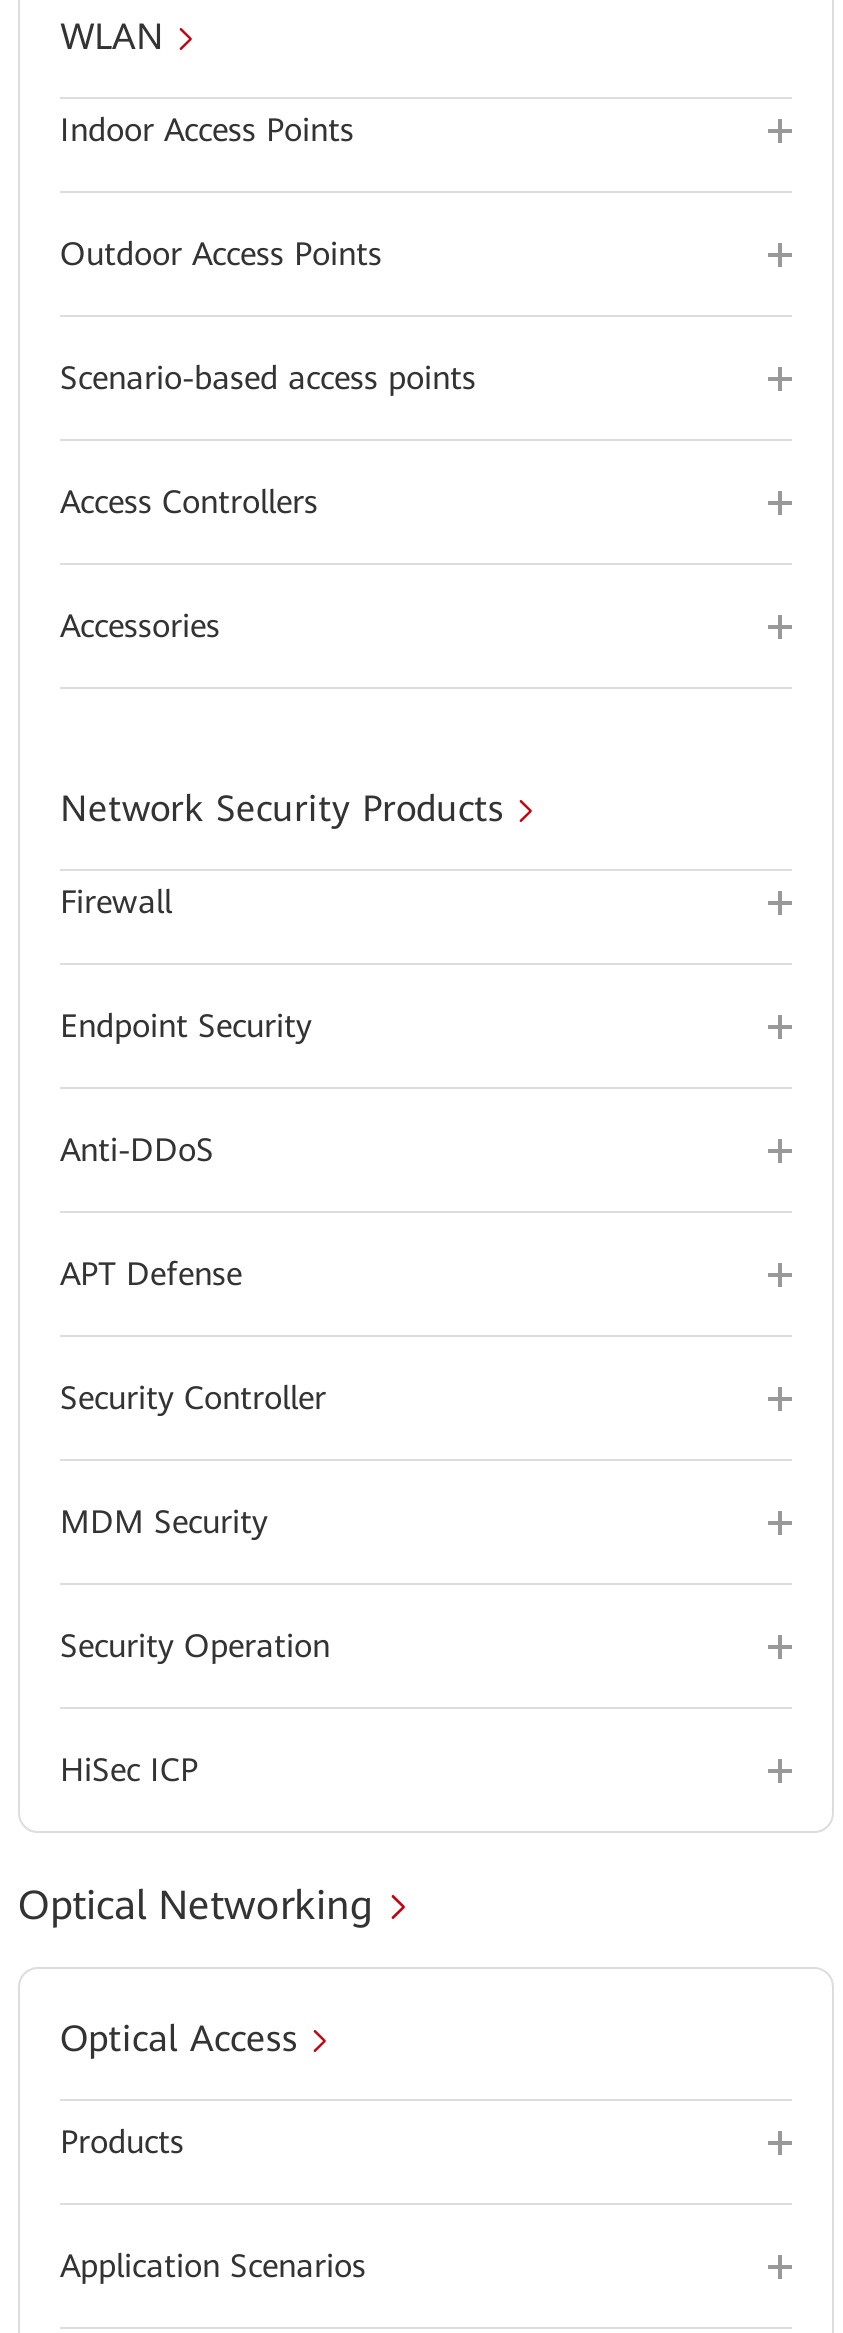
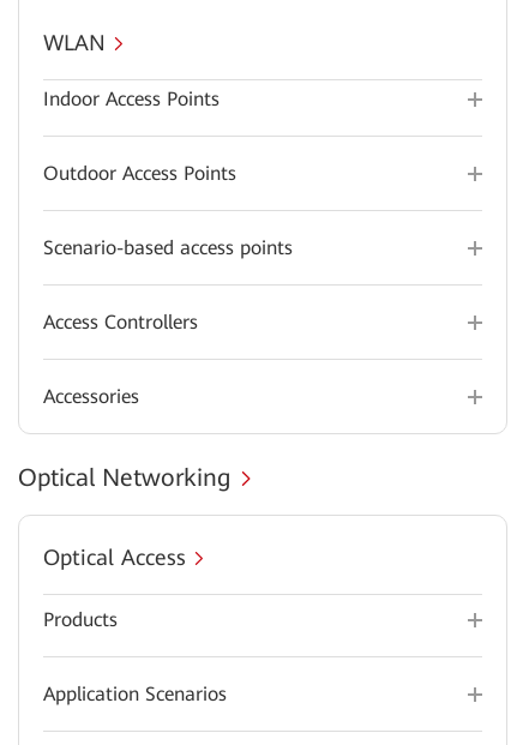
- Network Security Products
- Firewall
- Endpoint Security
- Anti-DDoS
- APT Defense
- Security Controller
- MDM Security
- Security Operation
- HiSec ICP
